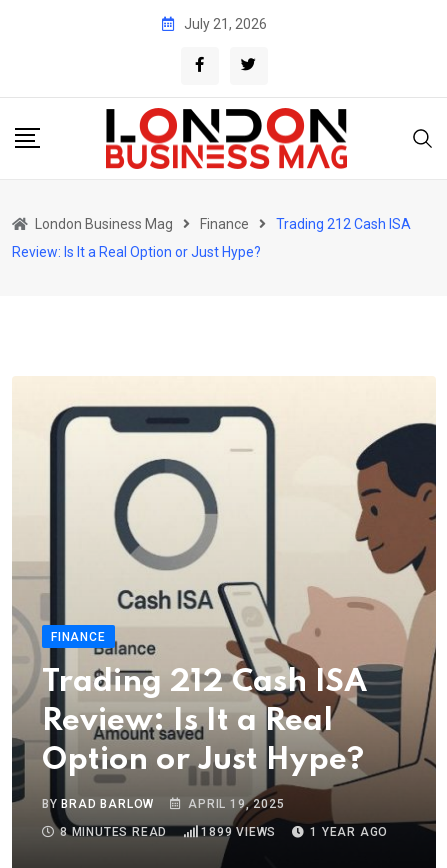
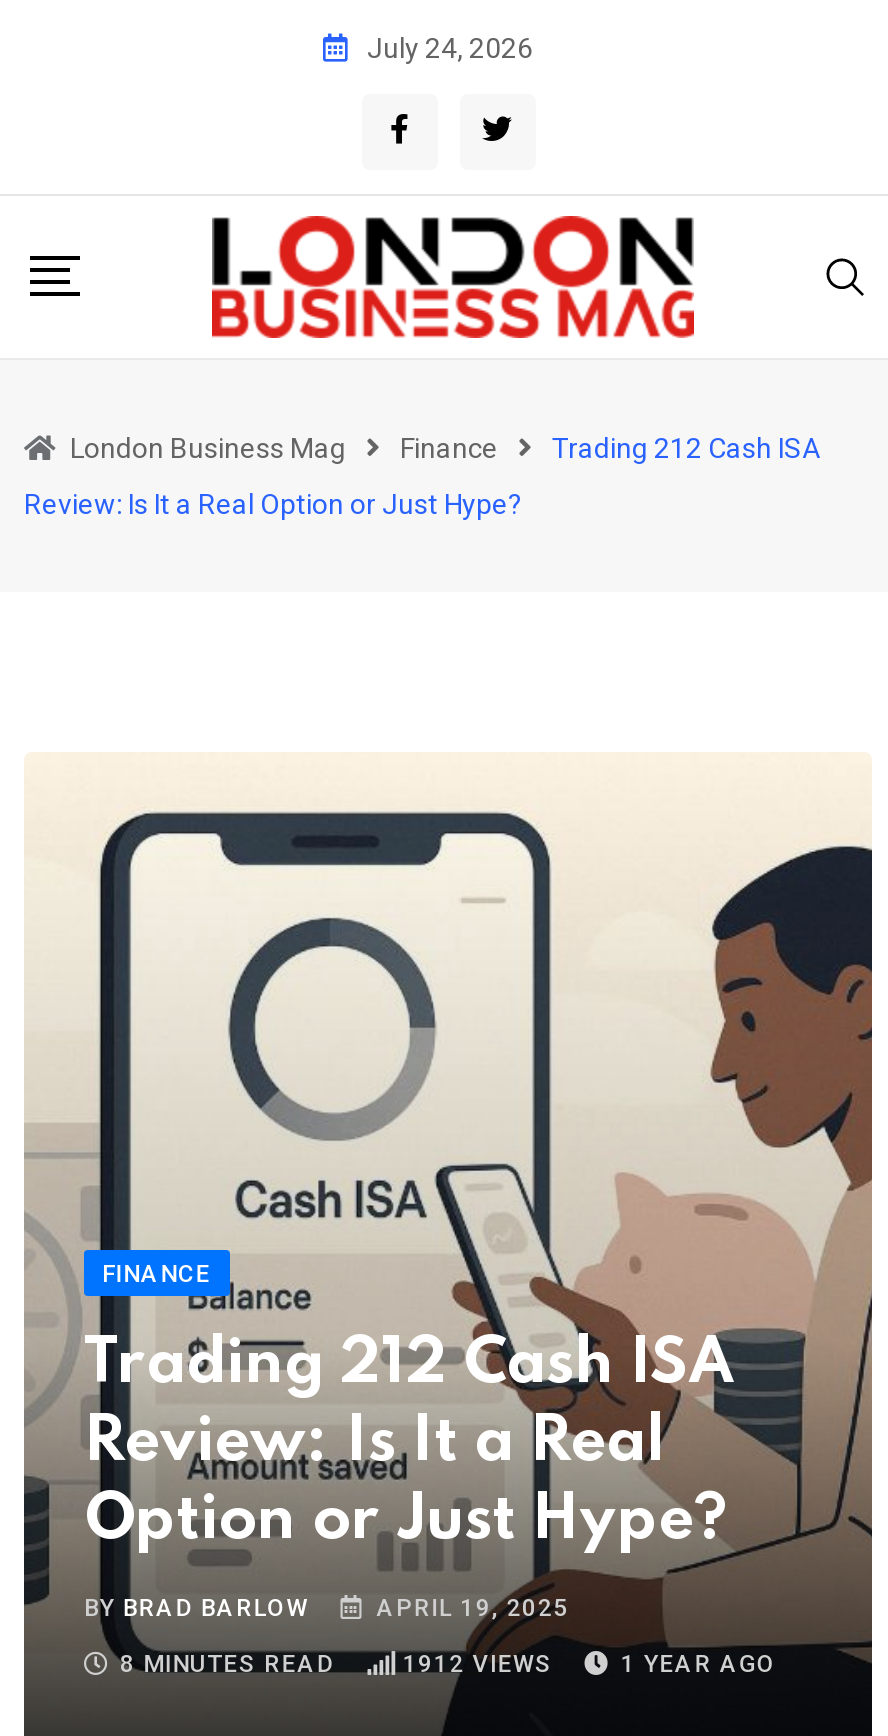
- July 21, 2026
+ July 24, 2026

- 1899 VIEWS
+ 1912 VIEWS
